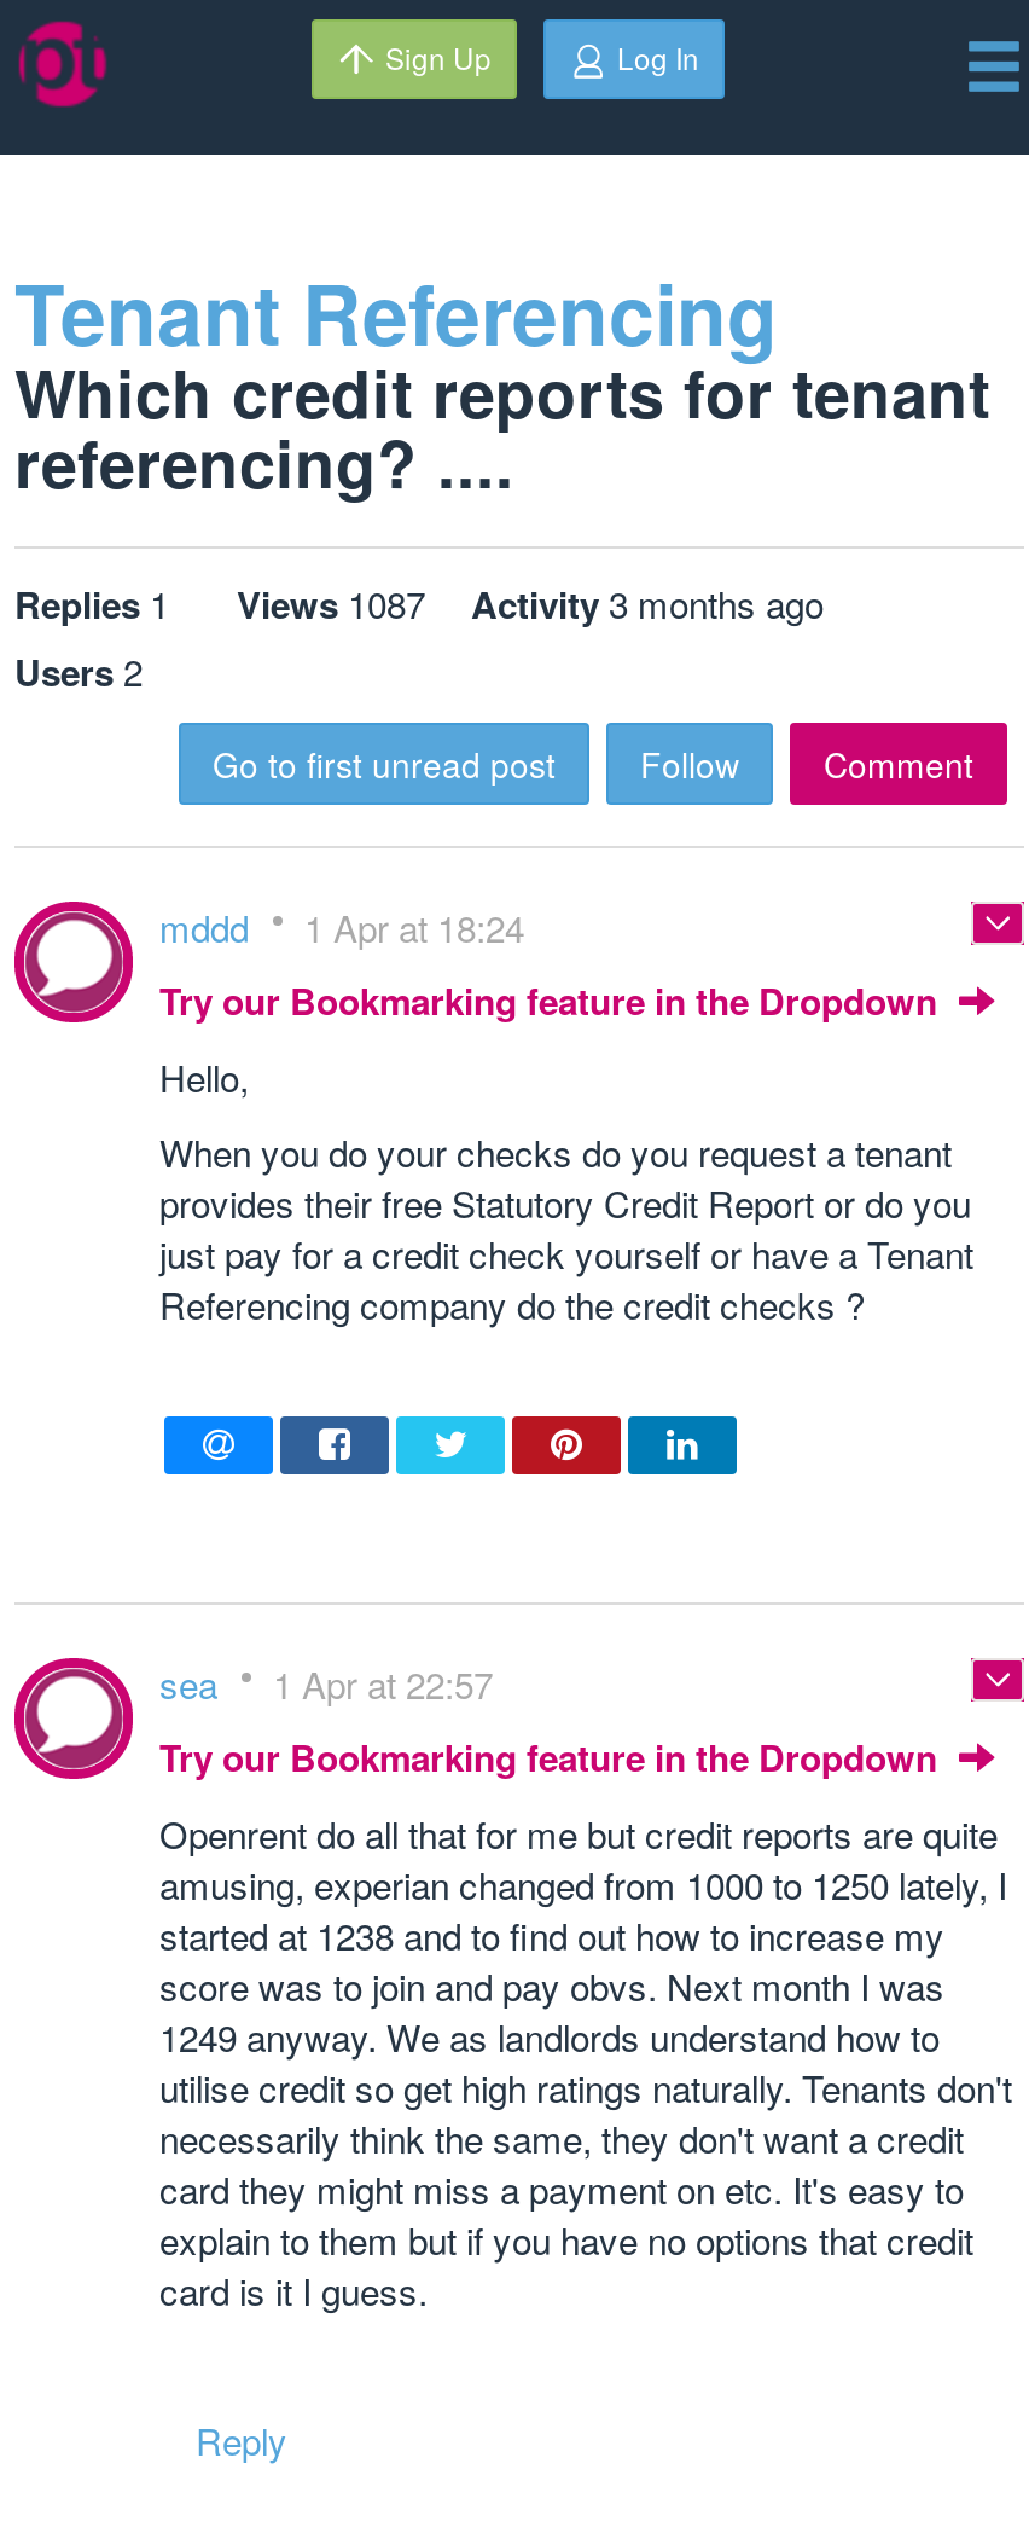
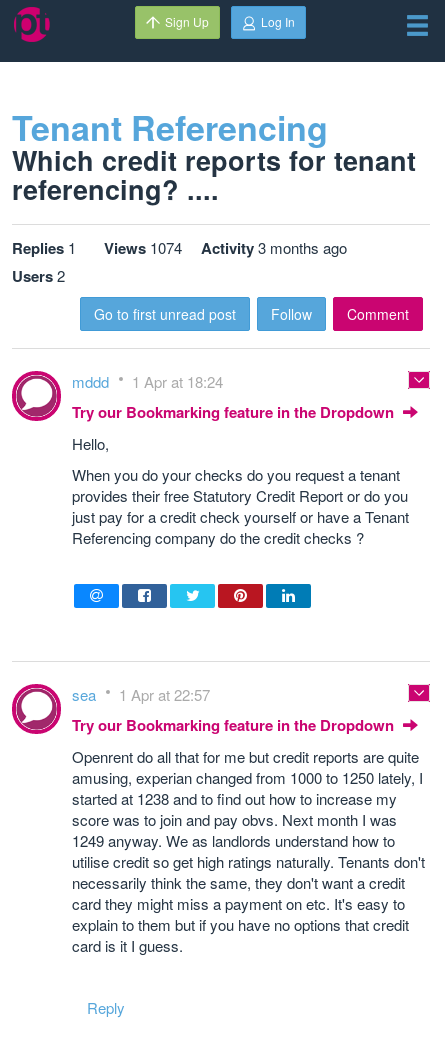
- Replies 1 Views 1087 Activity 3 months ago
+ Replies 1 Views 1074 Activity 3 months ago
